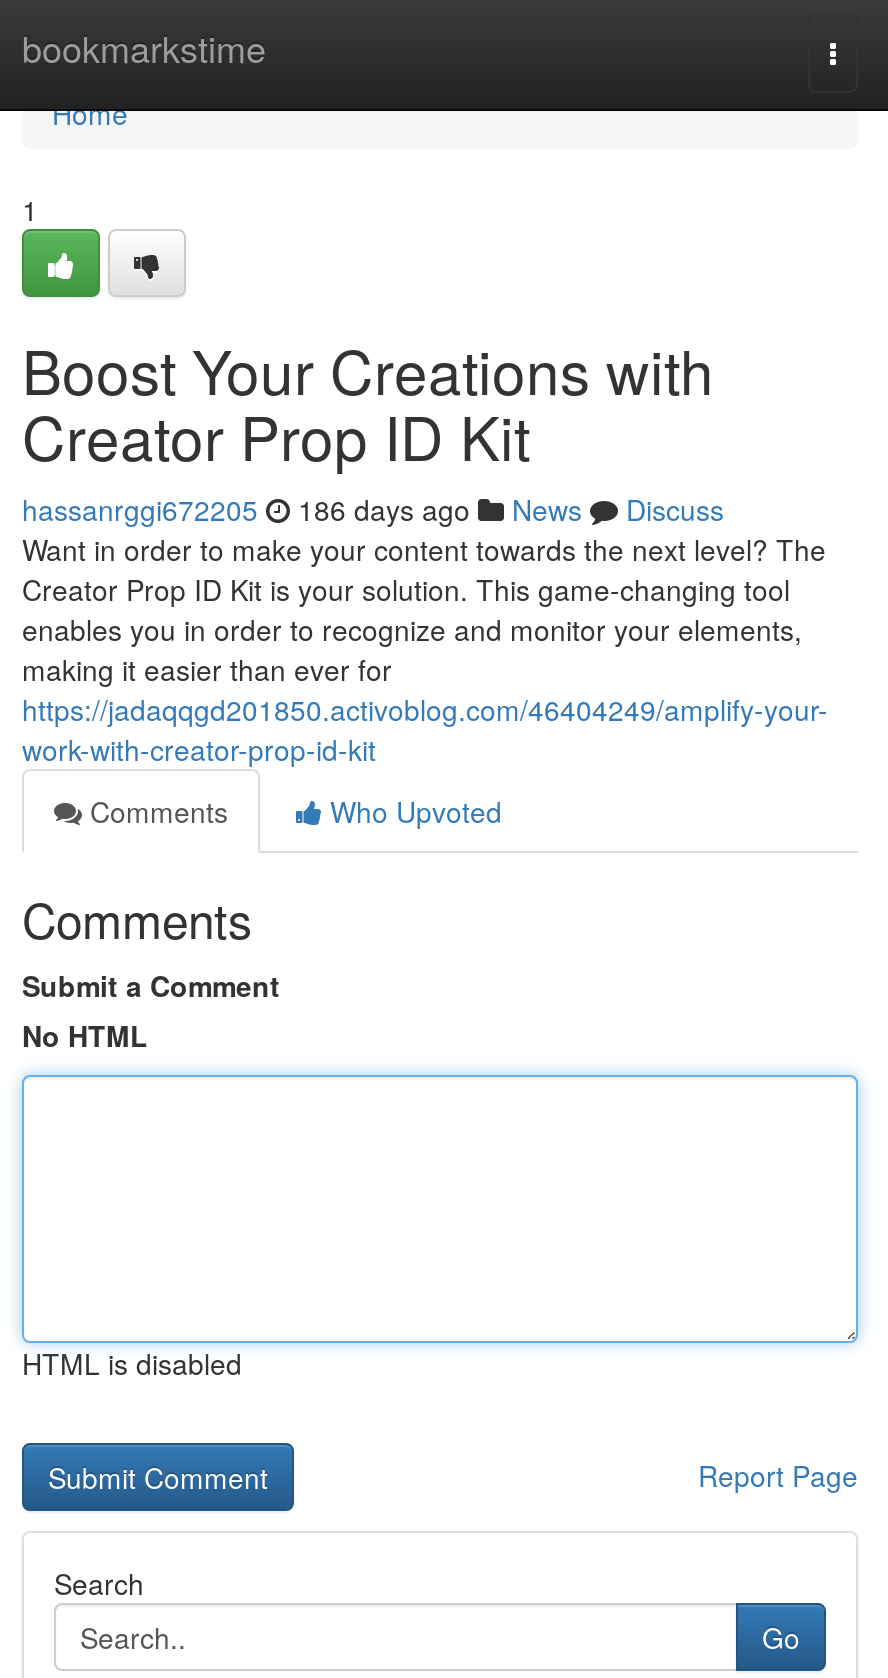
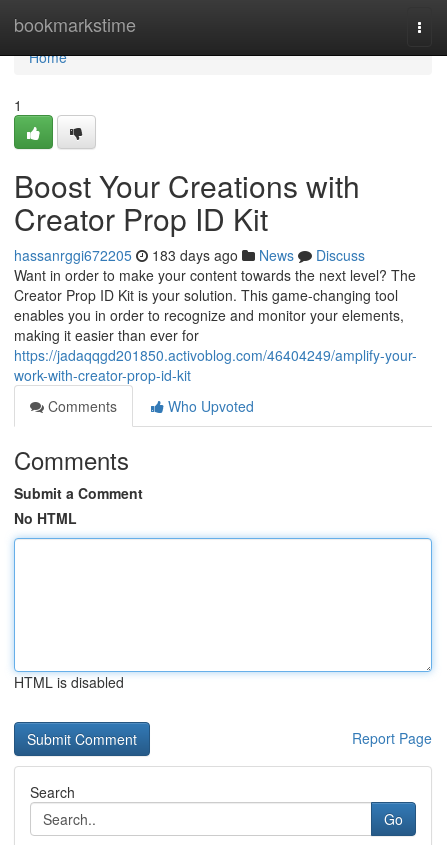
- hassanrggi672205 186 days ago News Discuss
+ hassanrggi672205 183 days ago News Discuss
